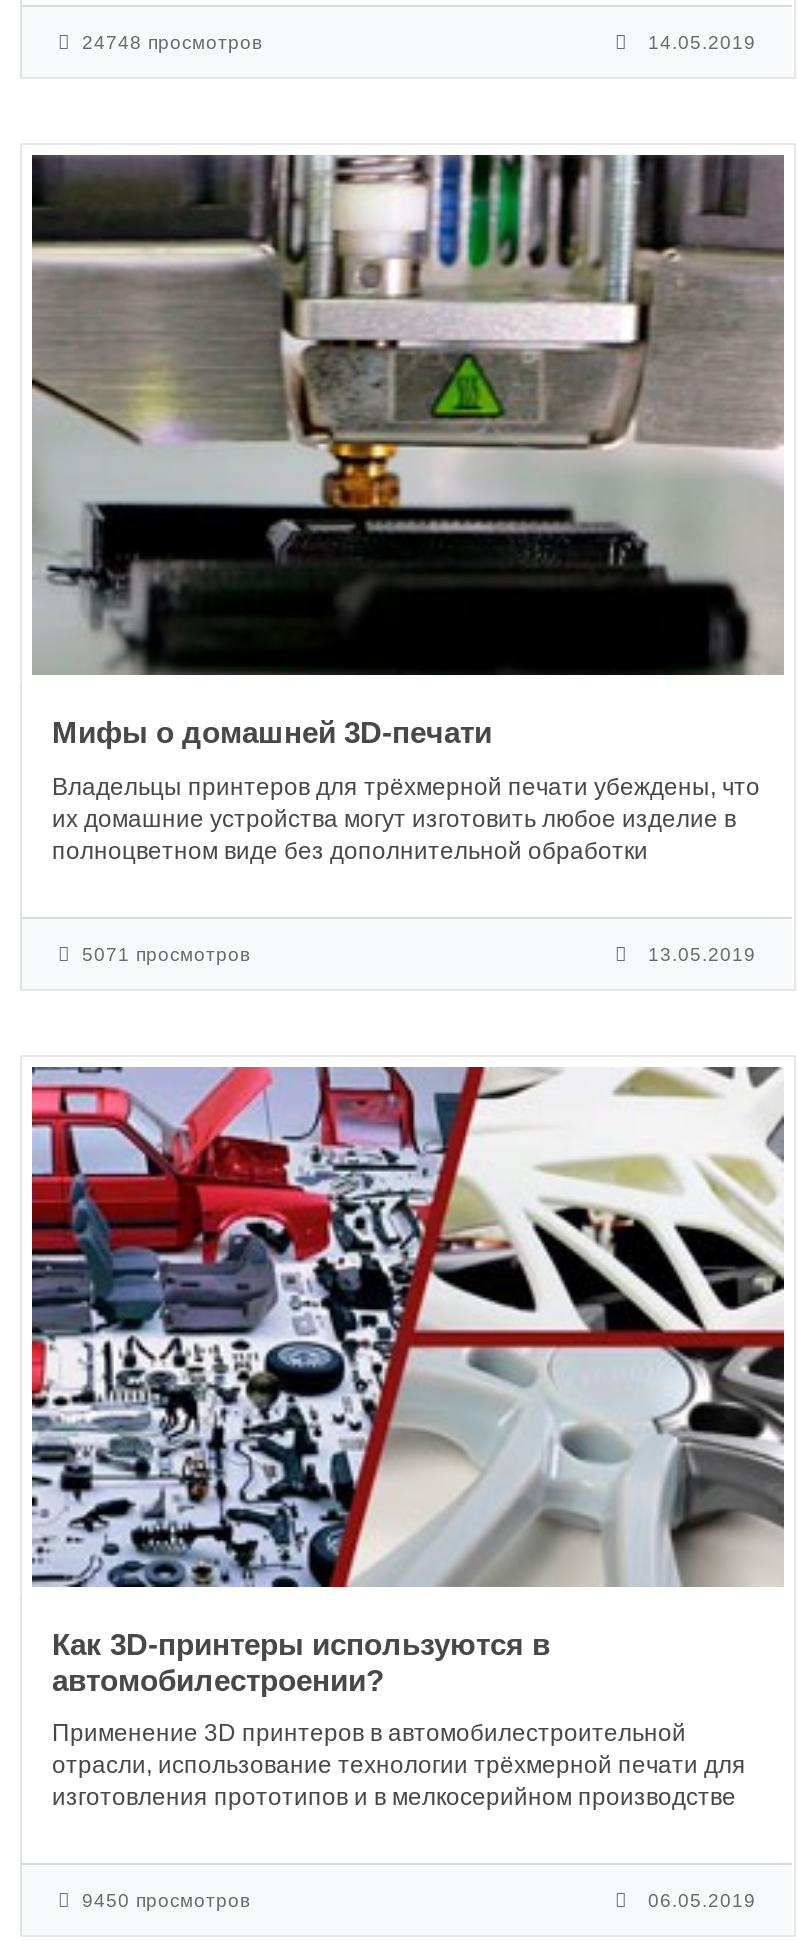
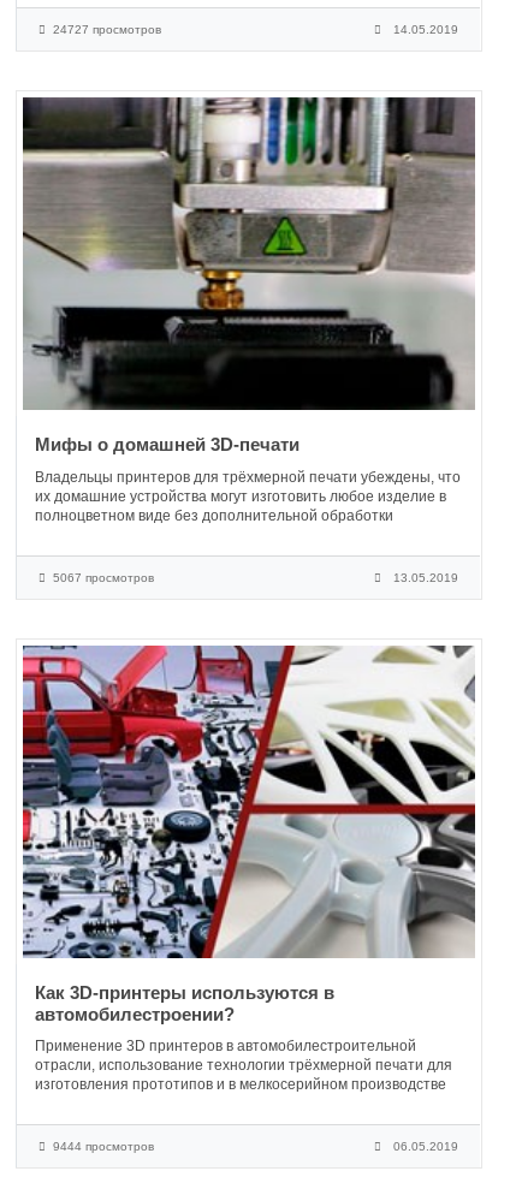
- 24748 просмотров
+ 24727 просмотров

- 5071 просмотров
+ 5067 просмотров

- 9450 просмотров
+ 9444 просмотров
